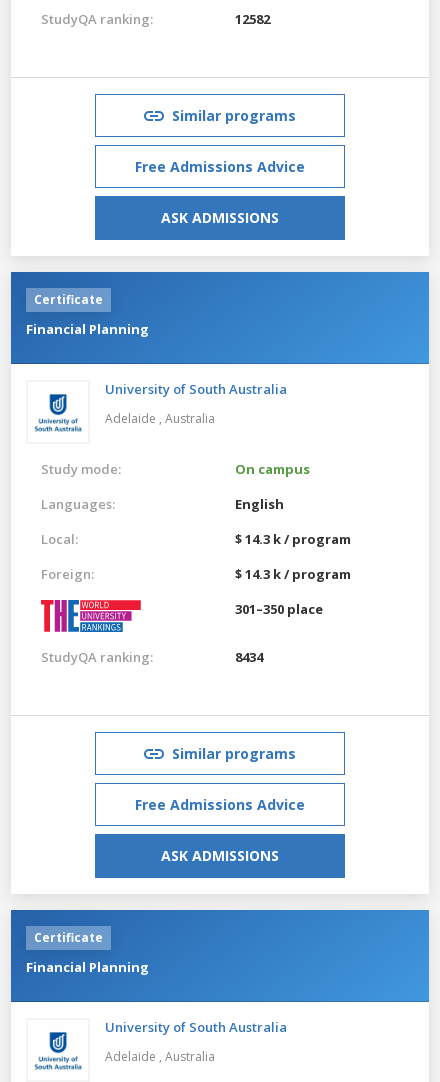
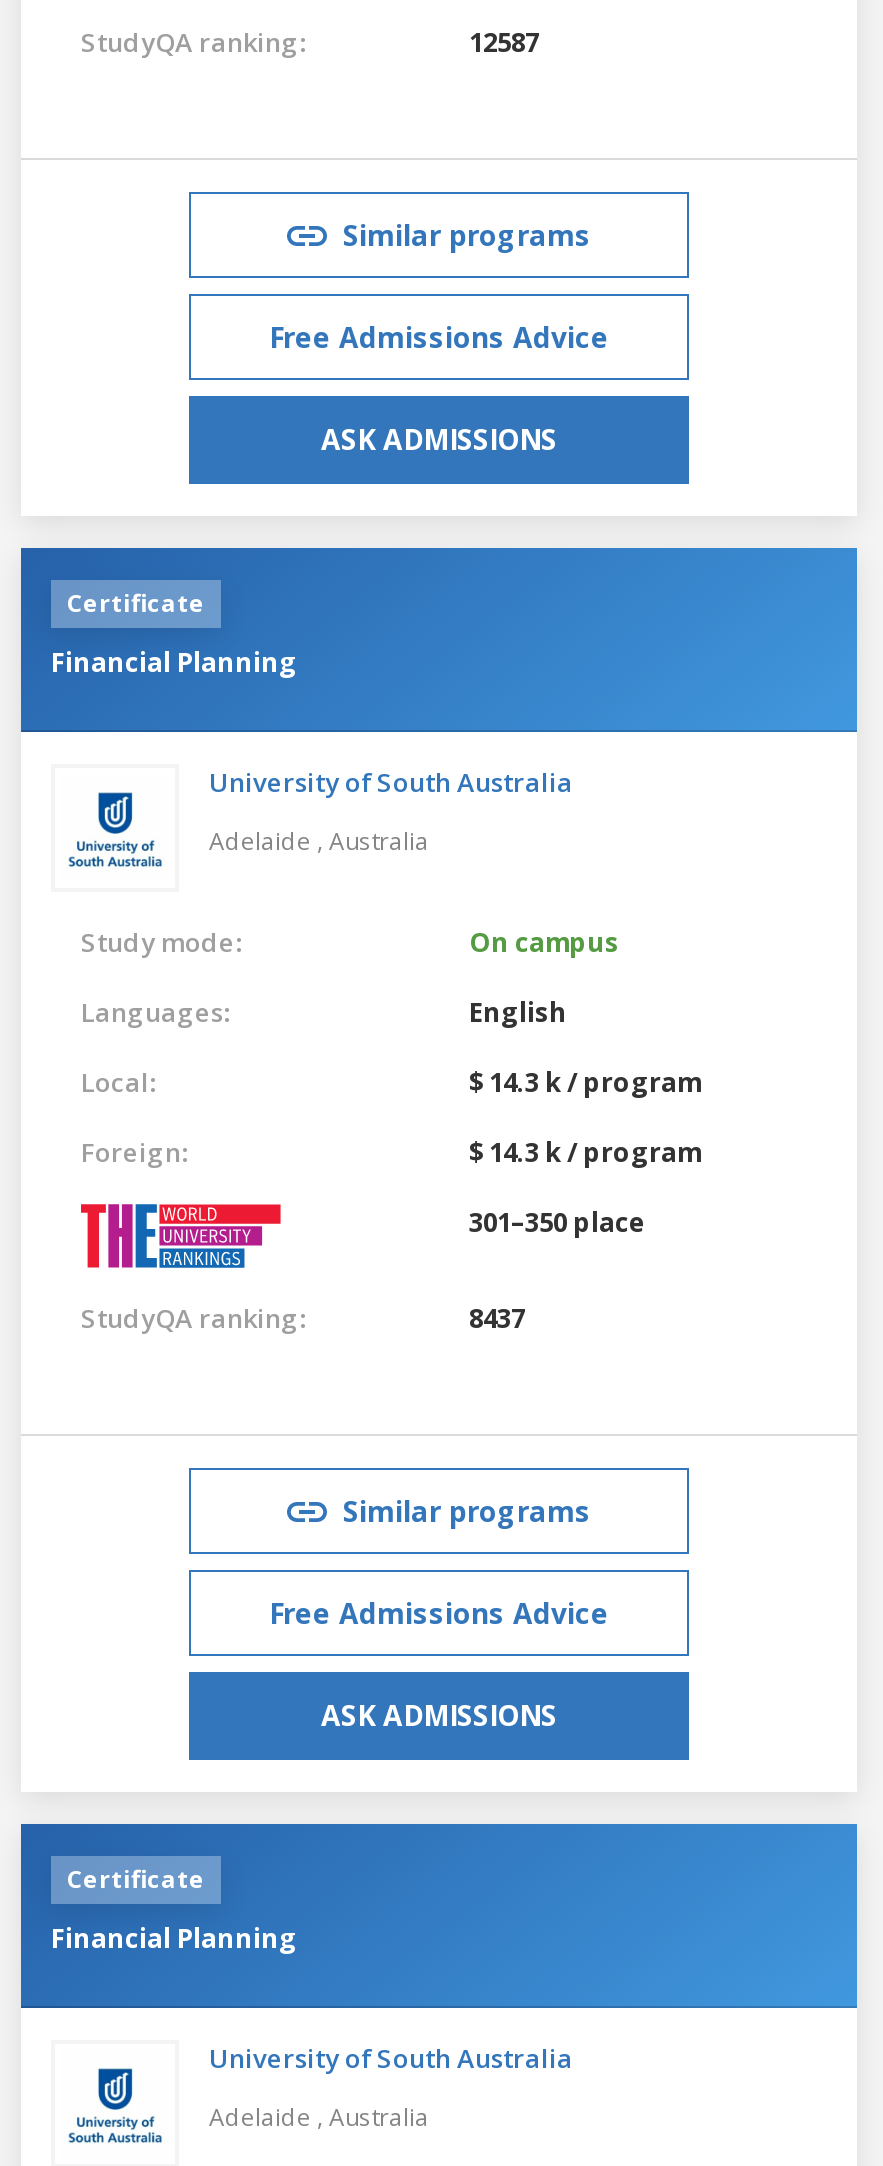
- 12582
+ 12587

- 8434
+ 8437
